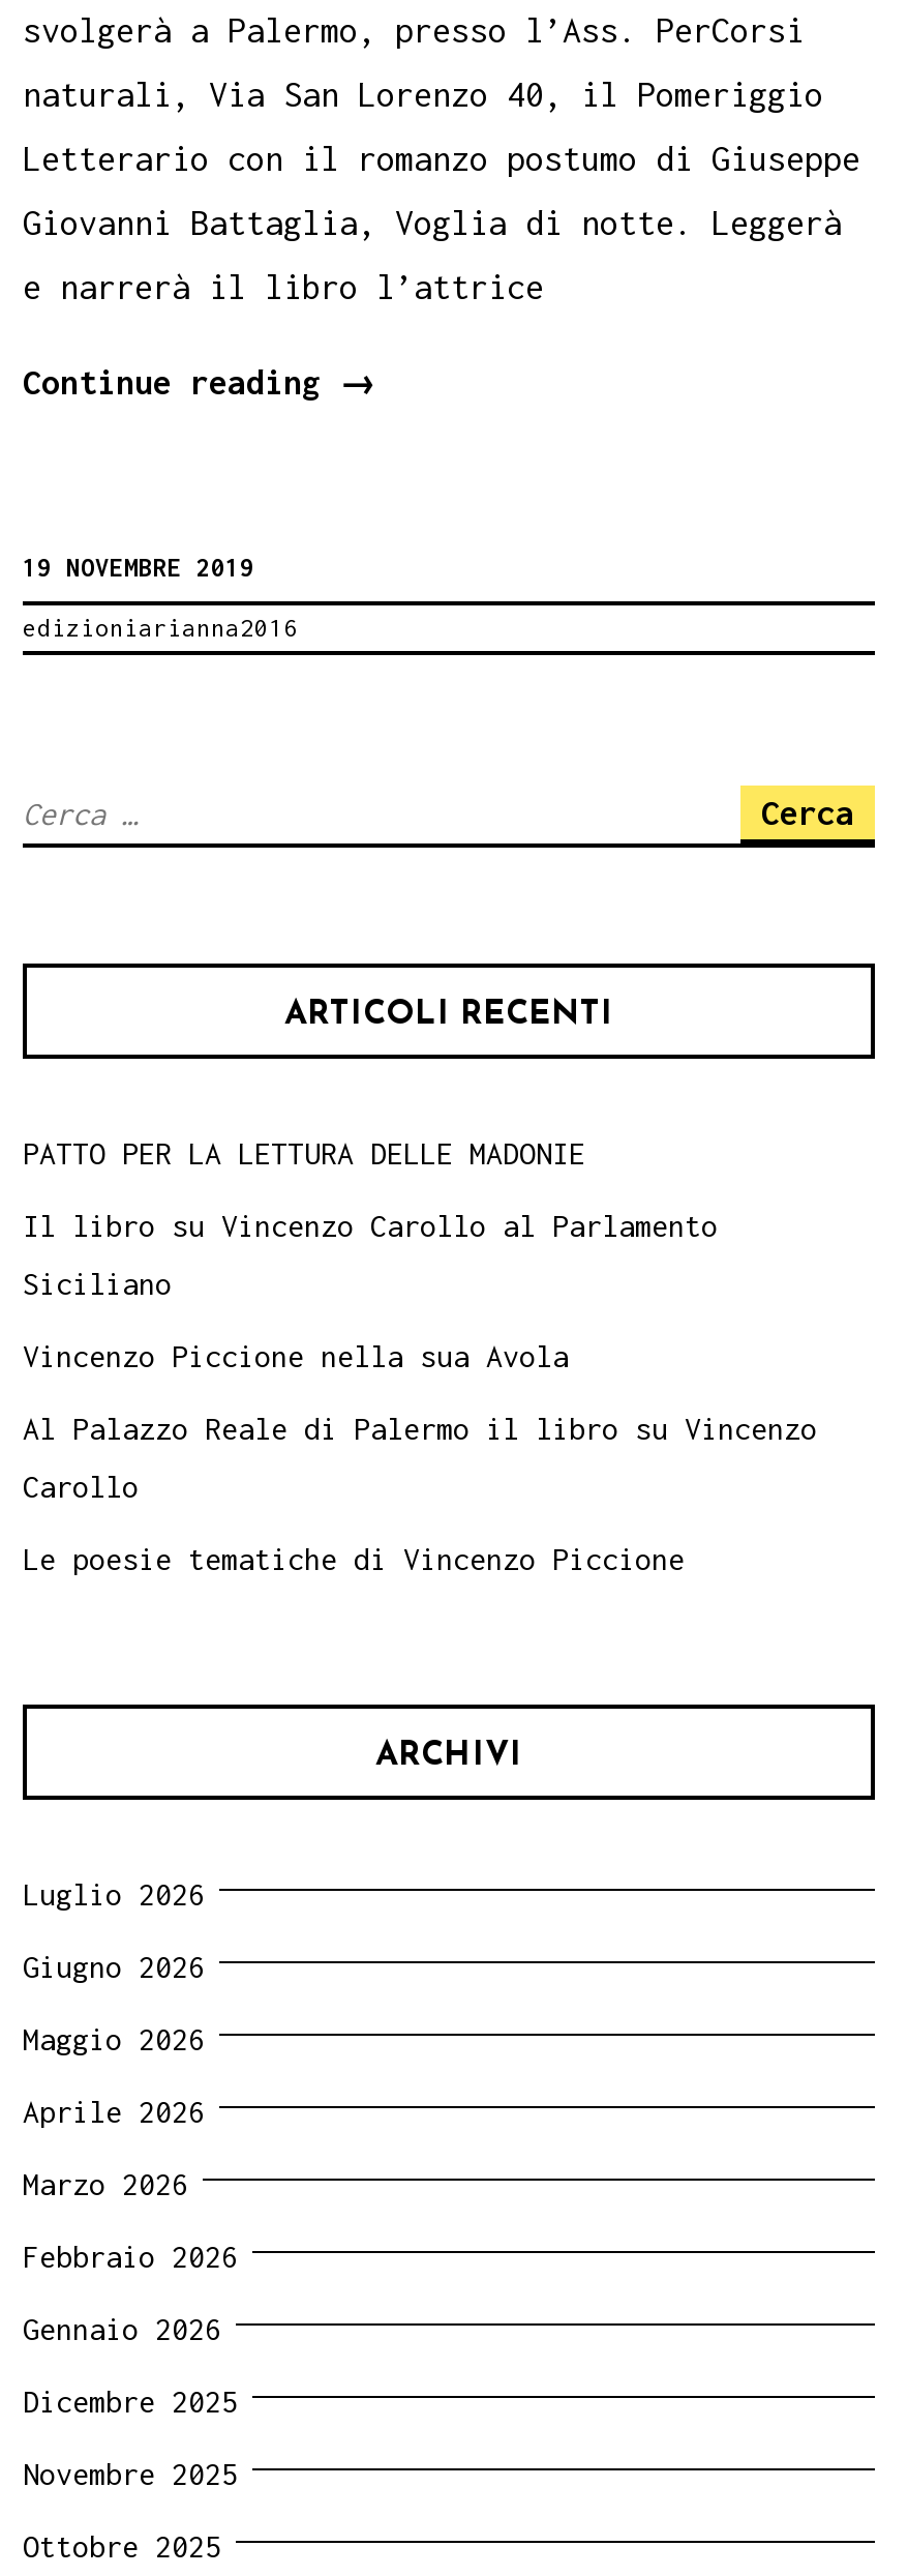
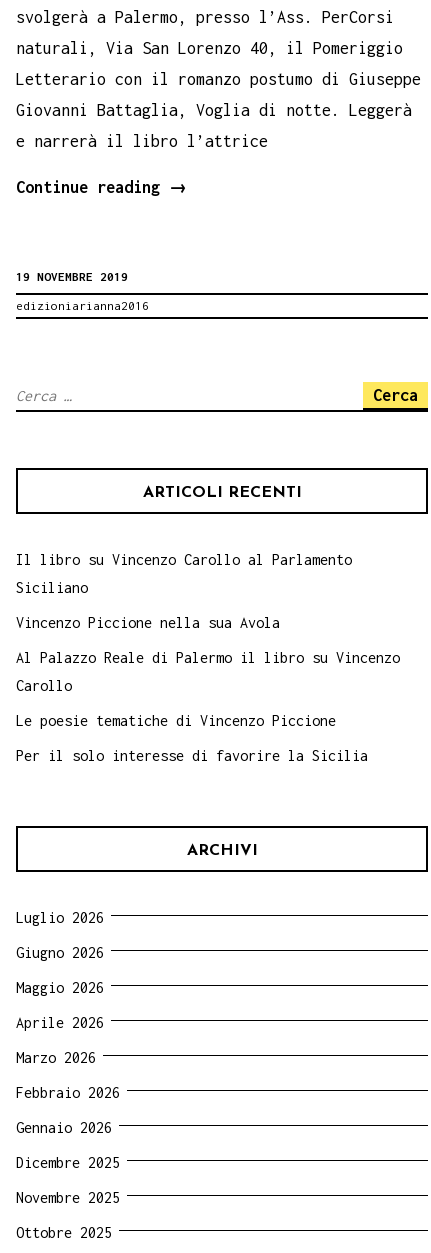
- PATTO PER LA LETTURA DELLE MADONIE

moved up: Il libro su Vincenzo Carollo al Parlamento | Siciliano | Vincenzo Piccione nella sua Avola | Al Palazzo Reale di Palermo il libro su Vincenzo | Carollo | Le poesie tematiche di Vincenzo Piccione

+ Per il solo interesse di favorire la Sicilia
